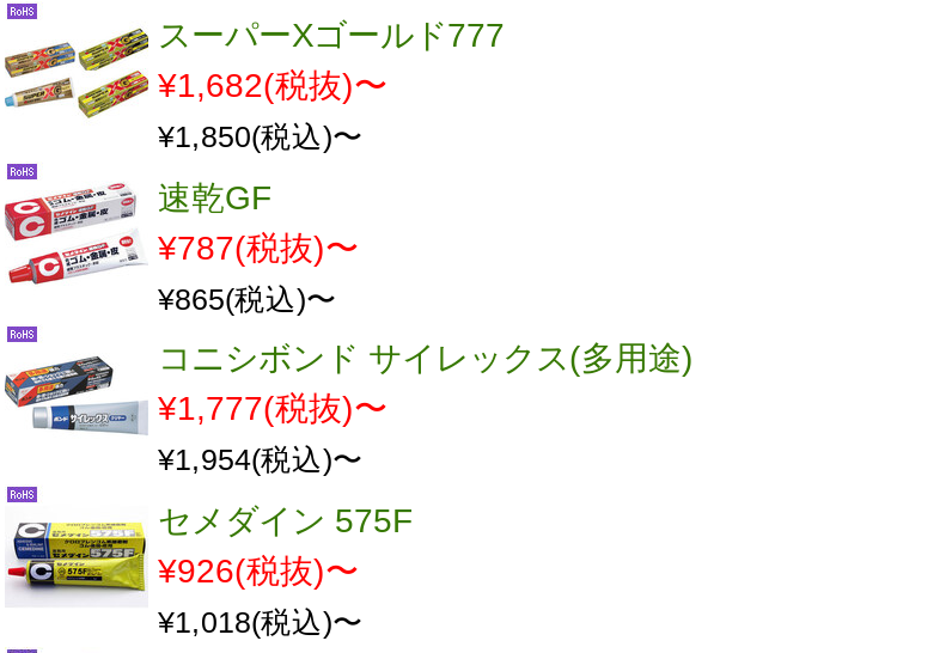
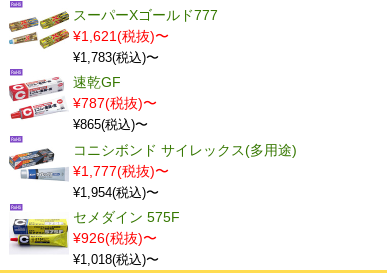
- ¥1,682(税抜)〜
+ ¥1,621(税抜)〜

- ¥1,850(税込)〜
+ ¥1,783(税込)〜
